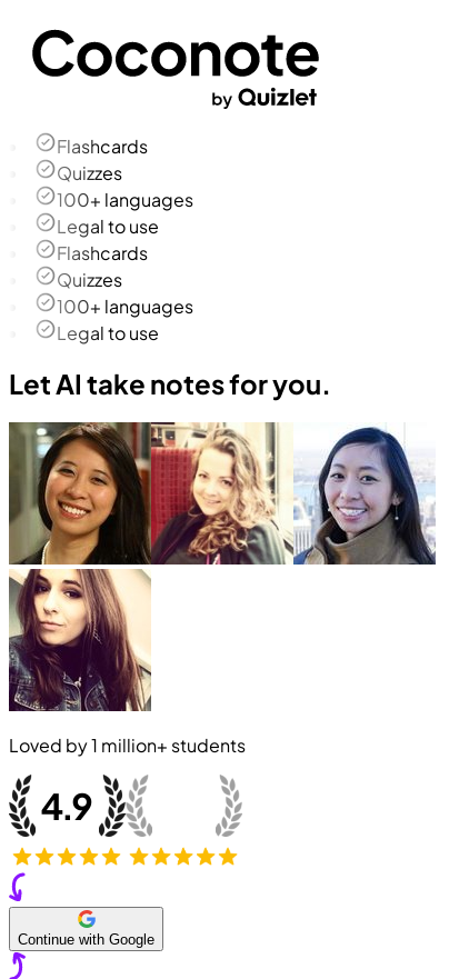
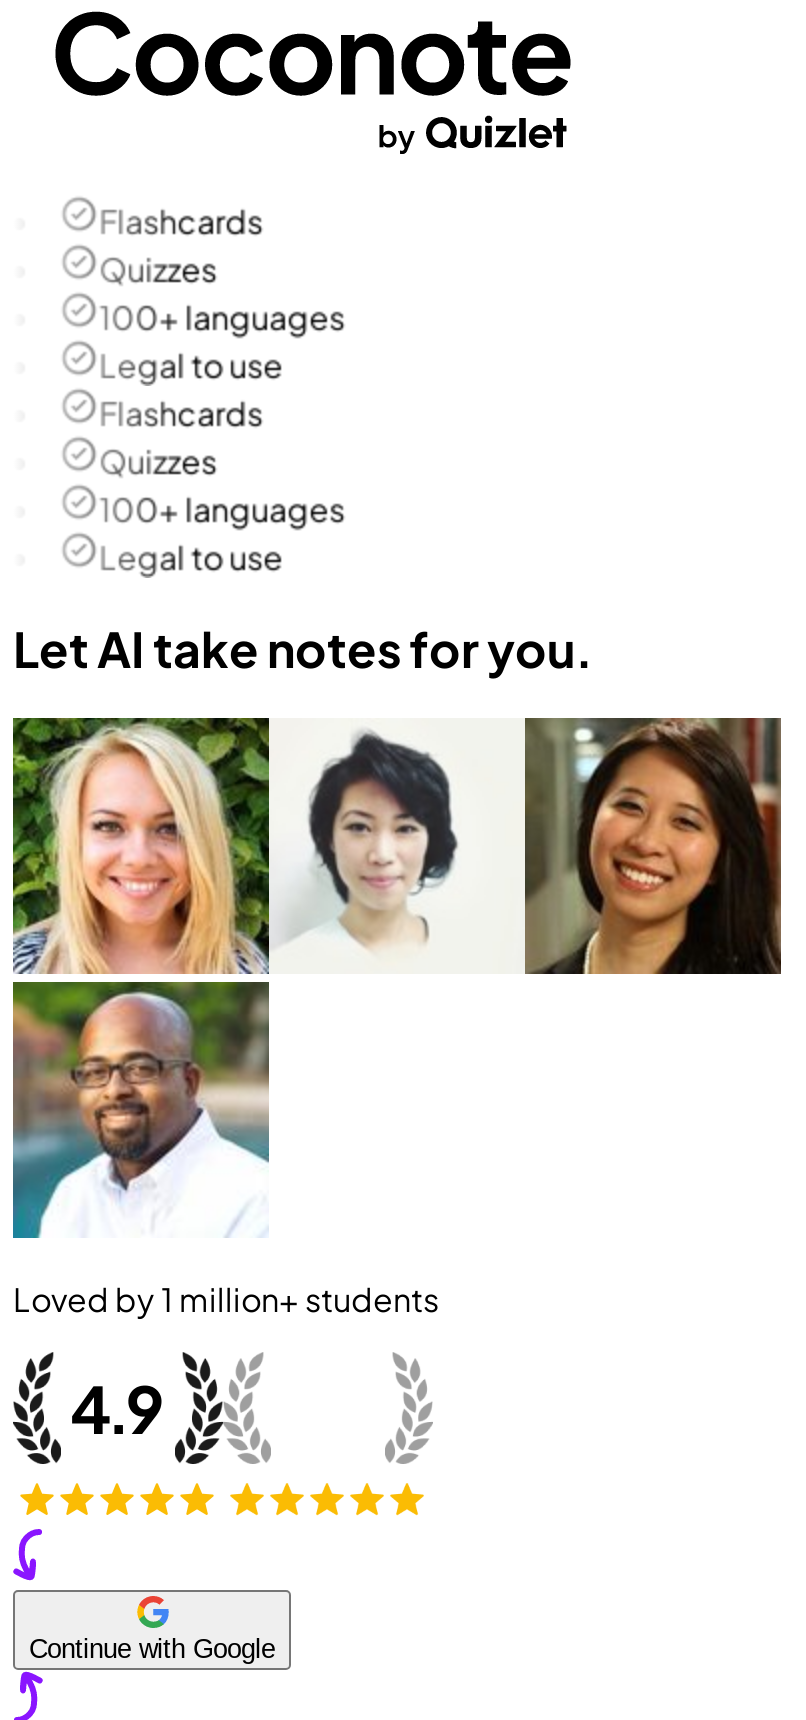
- [image]
+ [image]
